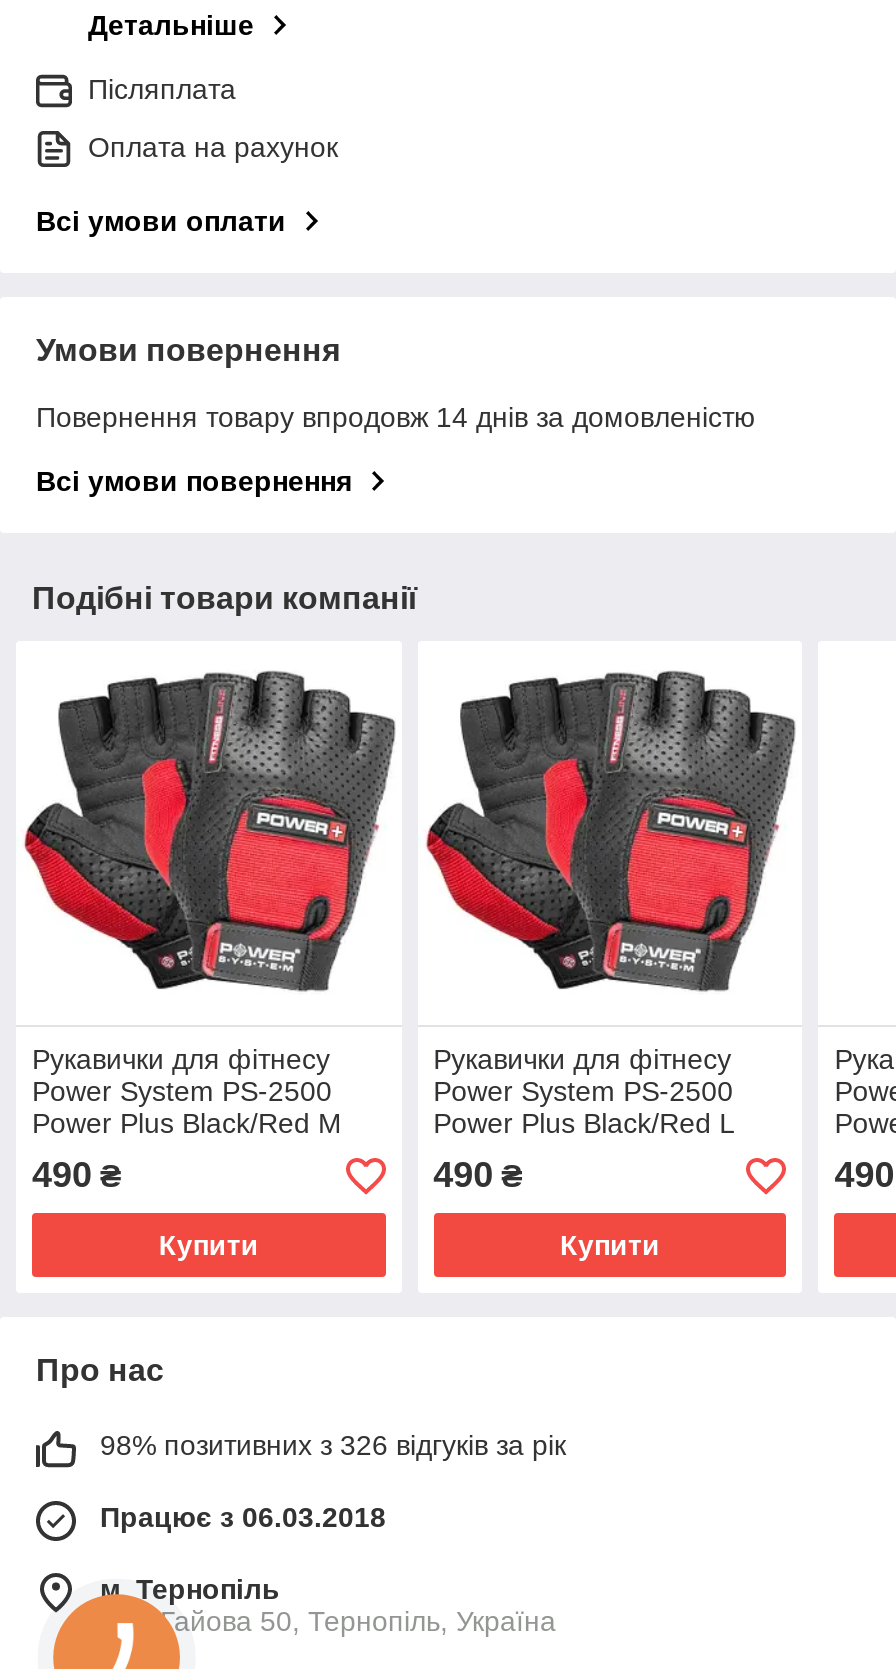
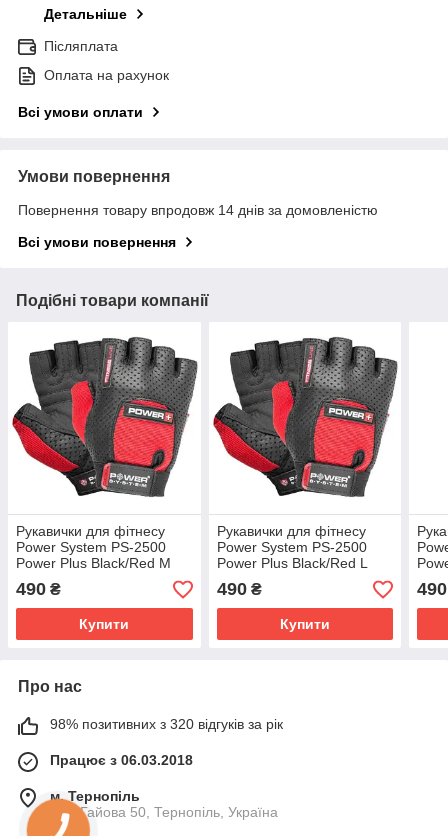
- 98% позитивних з 326 відгуків за рік
+ 98% позитивних з 320 відгуків за рік
